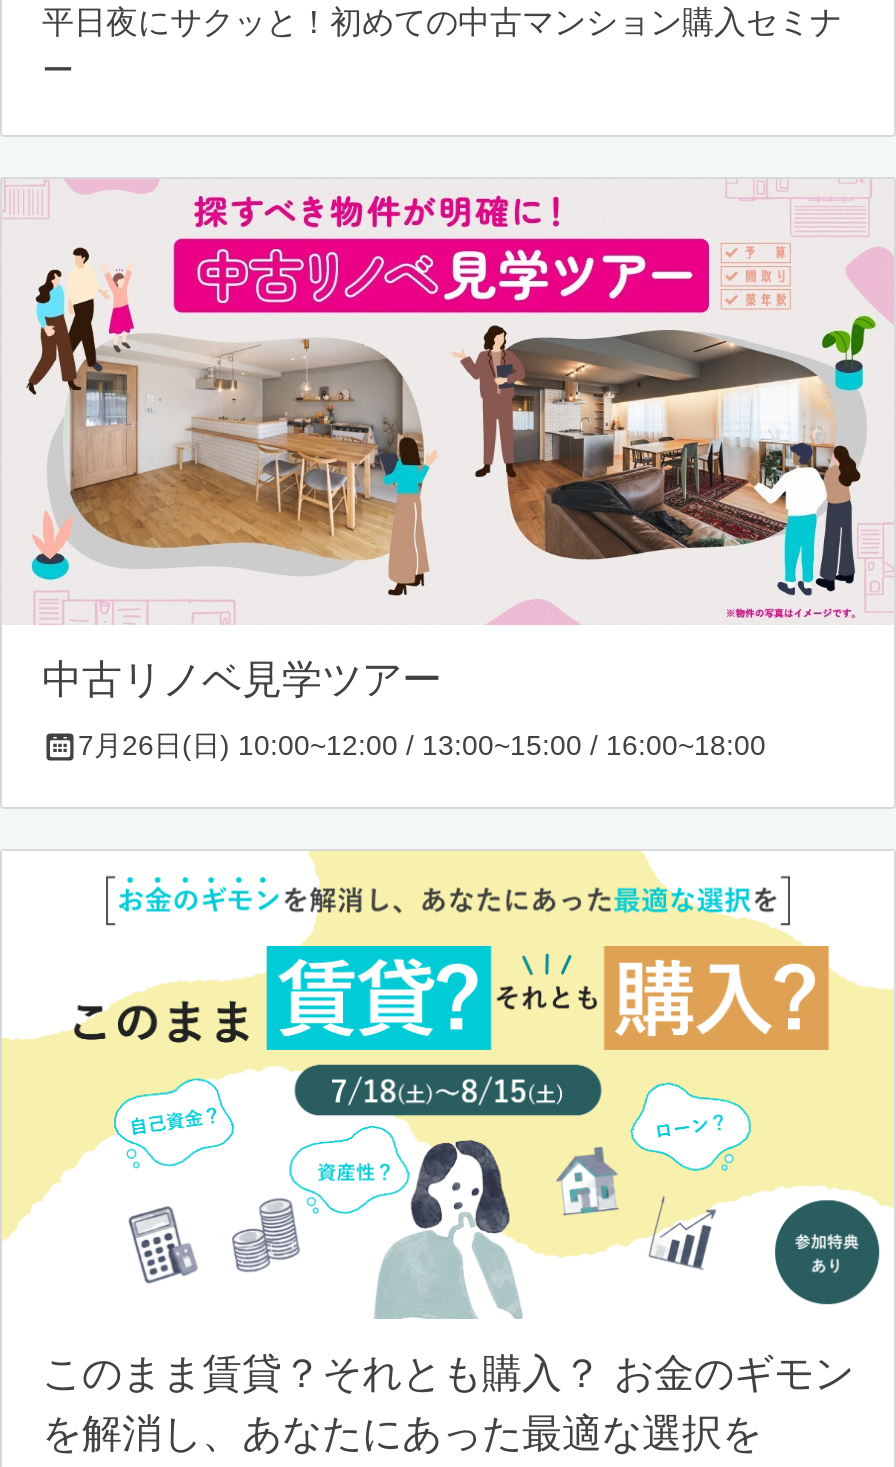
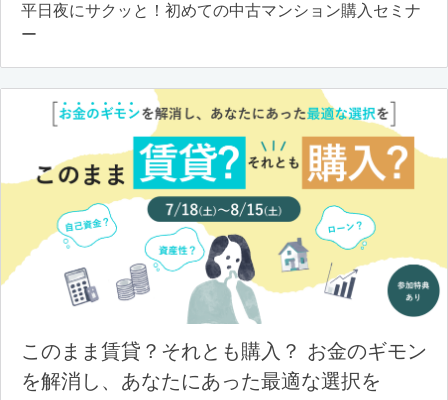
- [image]
- 中古リノベ見学ツアー
- 7月26日(日) 10:00~12:00 / 13:00~15:00 / 16:00~18:00
